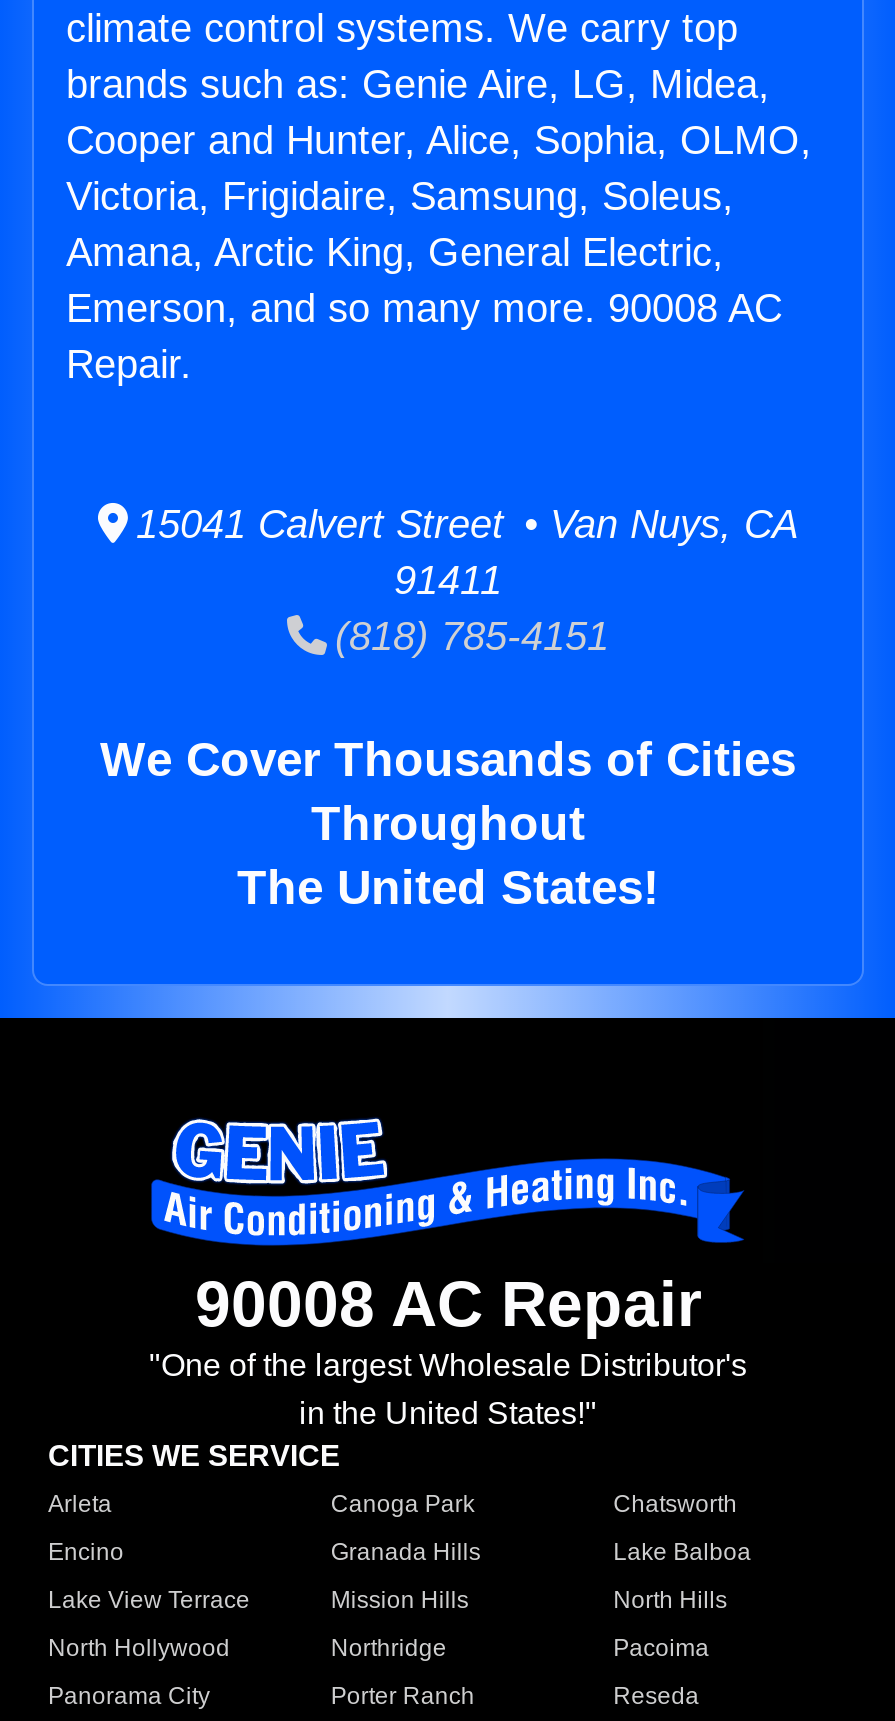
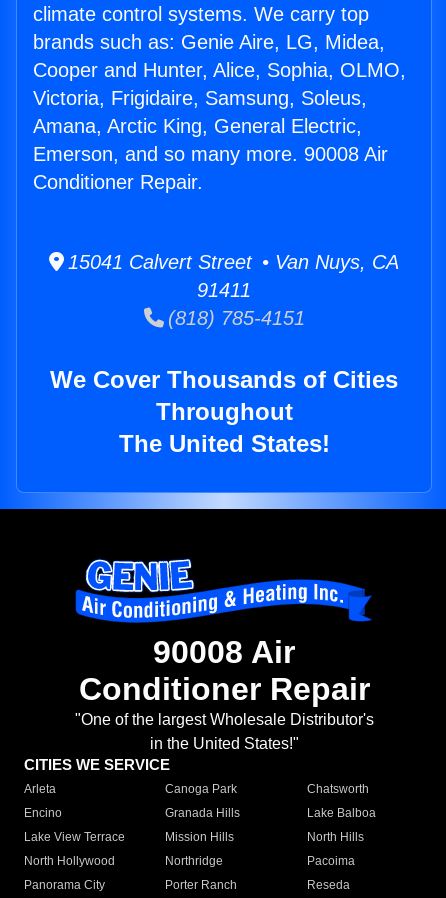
- Emerson, and so many more. 90008 AC
- Repair.
+ Emerson, and so many more. 90008 Air
+ Conditioner Repair.

- 90008 AC Repair
+ 90008 Air
+ Conditioner Repair
